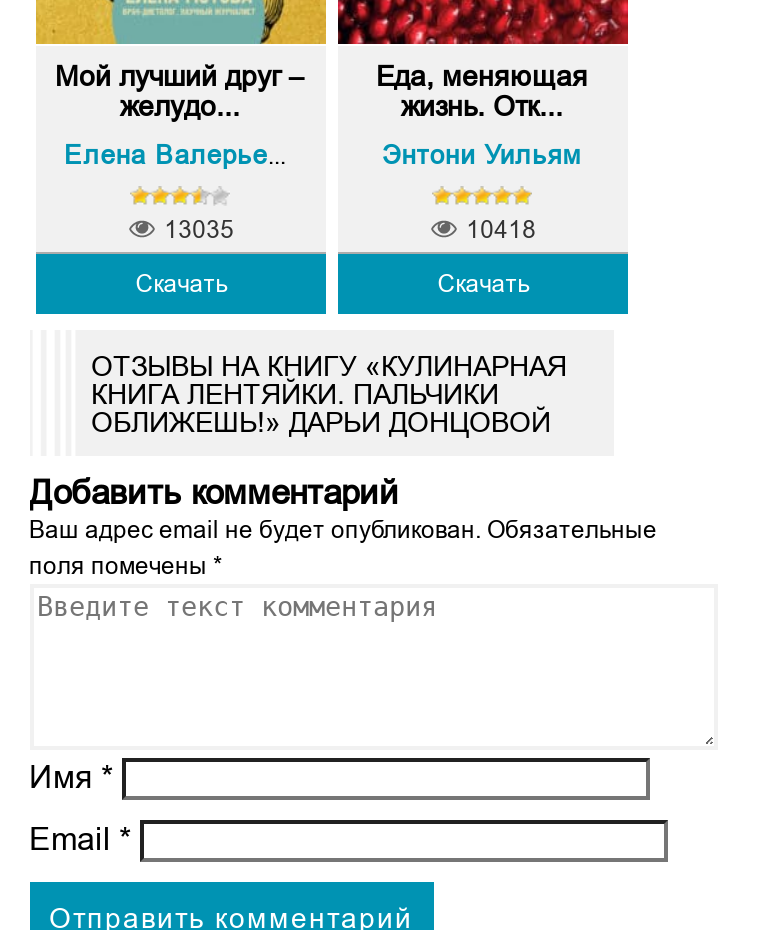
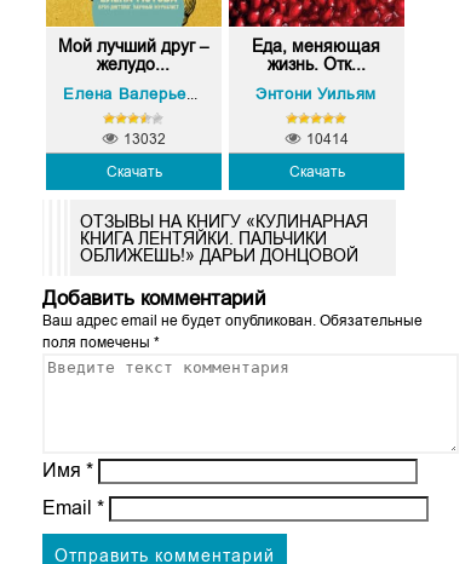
- 13035
+ 13032

- 10418
+ 10414
